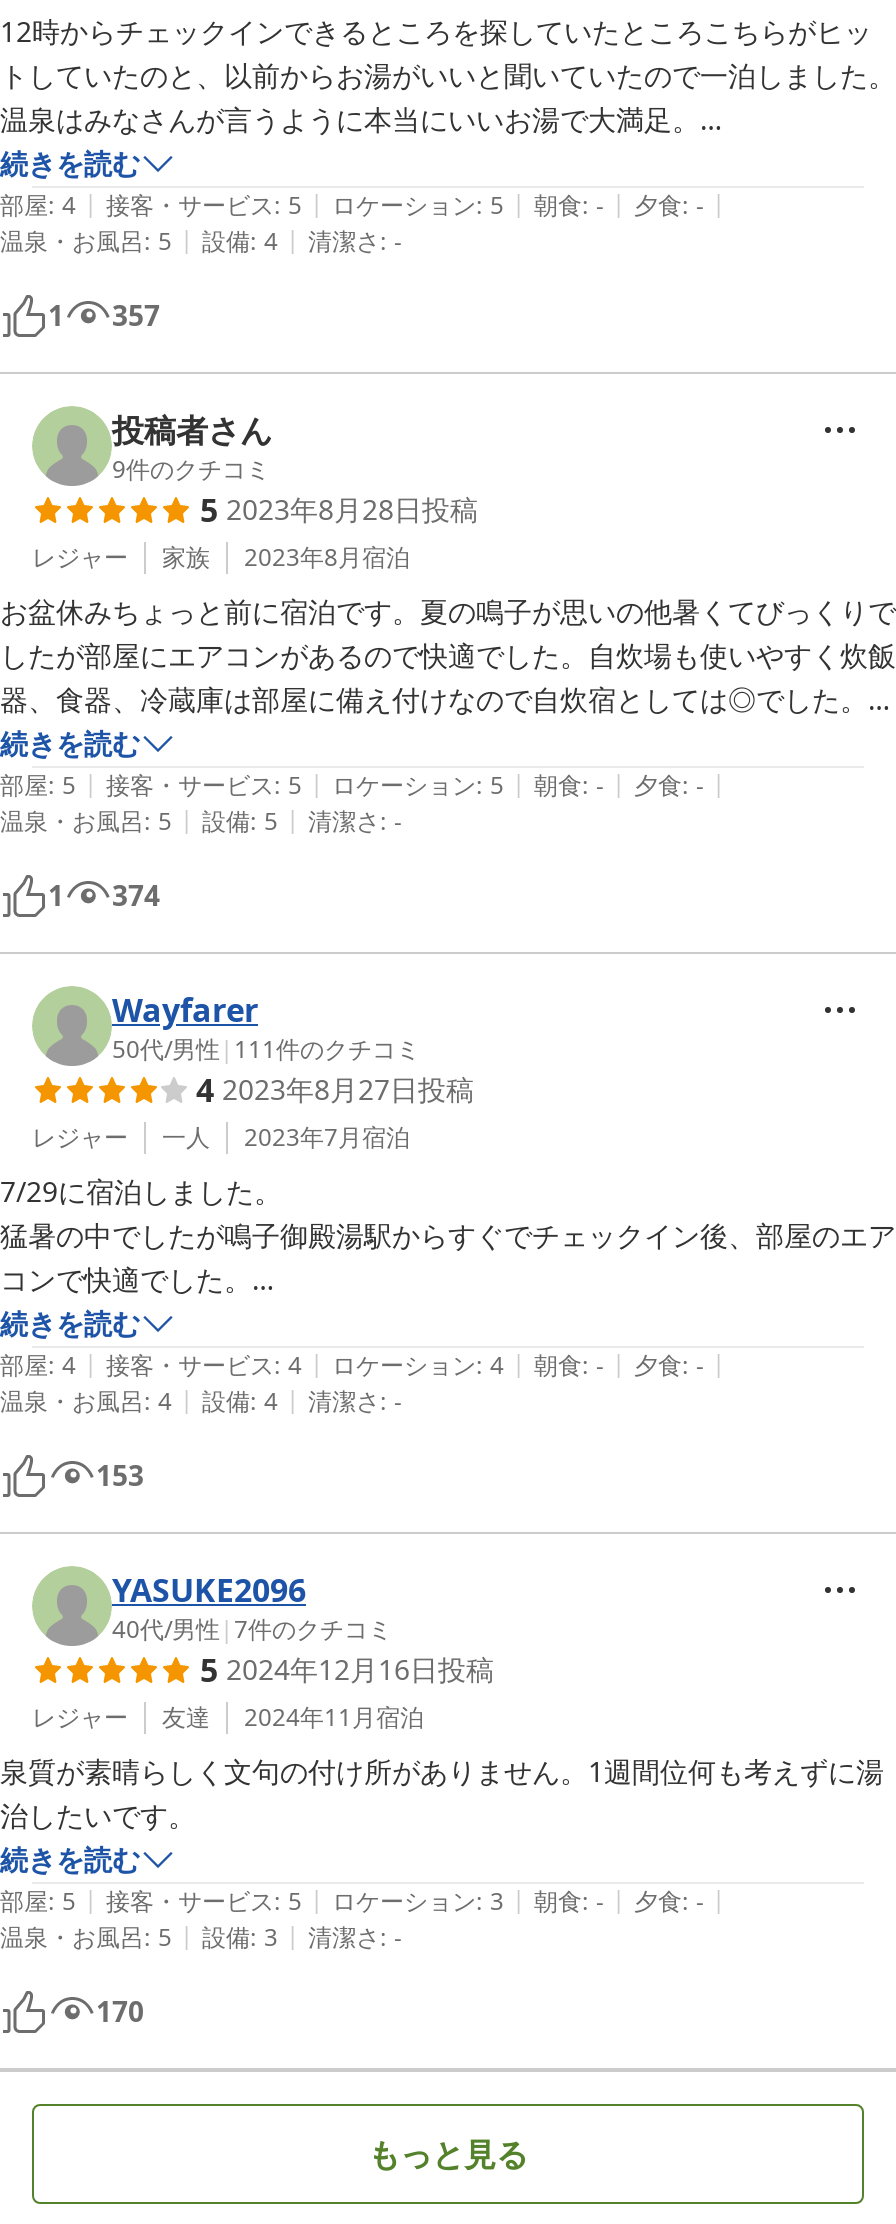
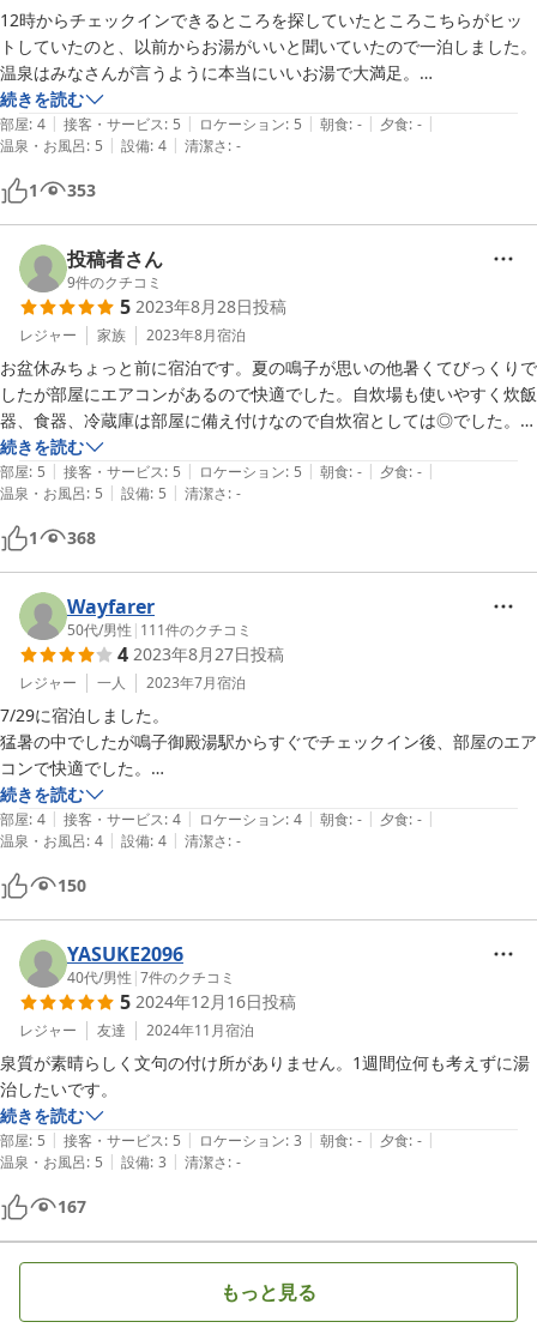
- 1 357
+ 1 353

- 1 374
+ 1 368

- 153
+ 150

- 170
+ 167
